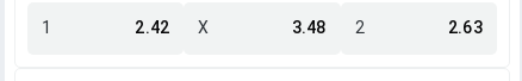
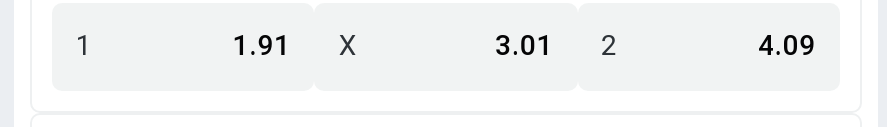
- 2.42 X
+ 1.91 X

- 3.48 2
+ 3.01 2

- 2.63
+ 4.09
